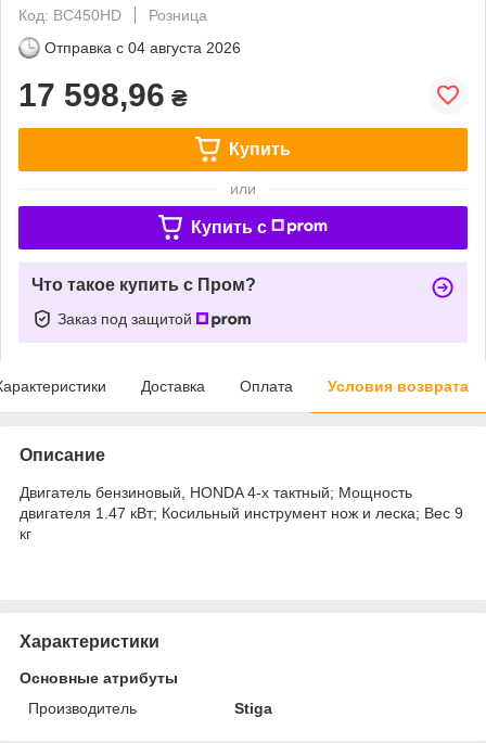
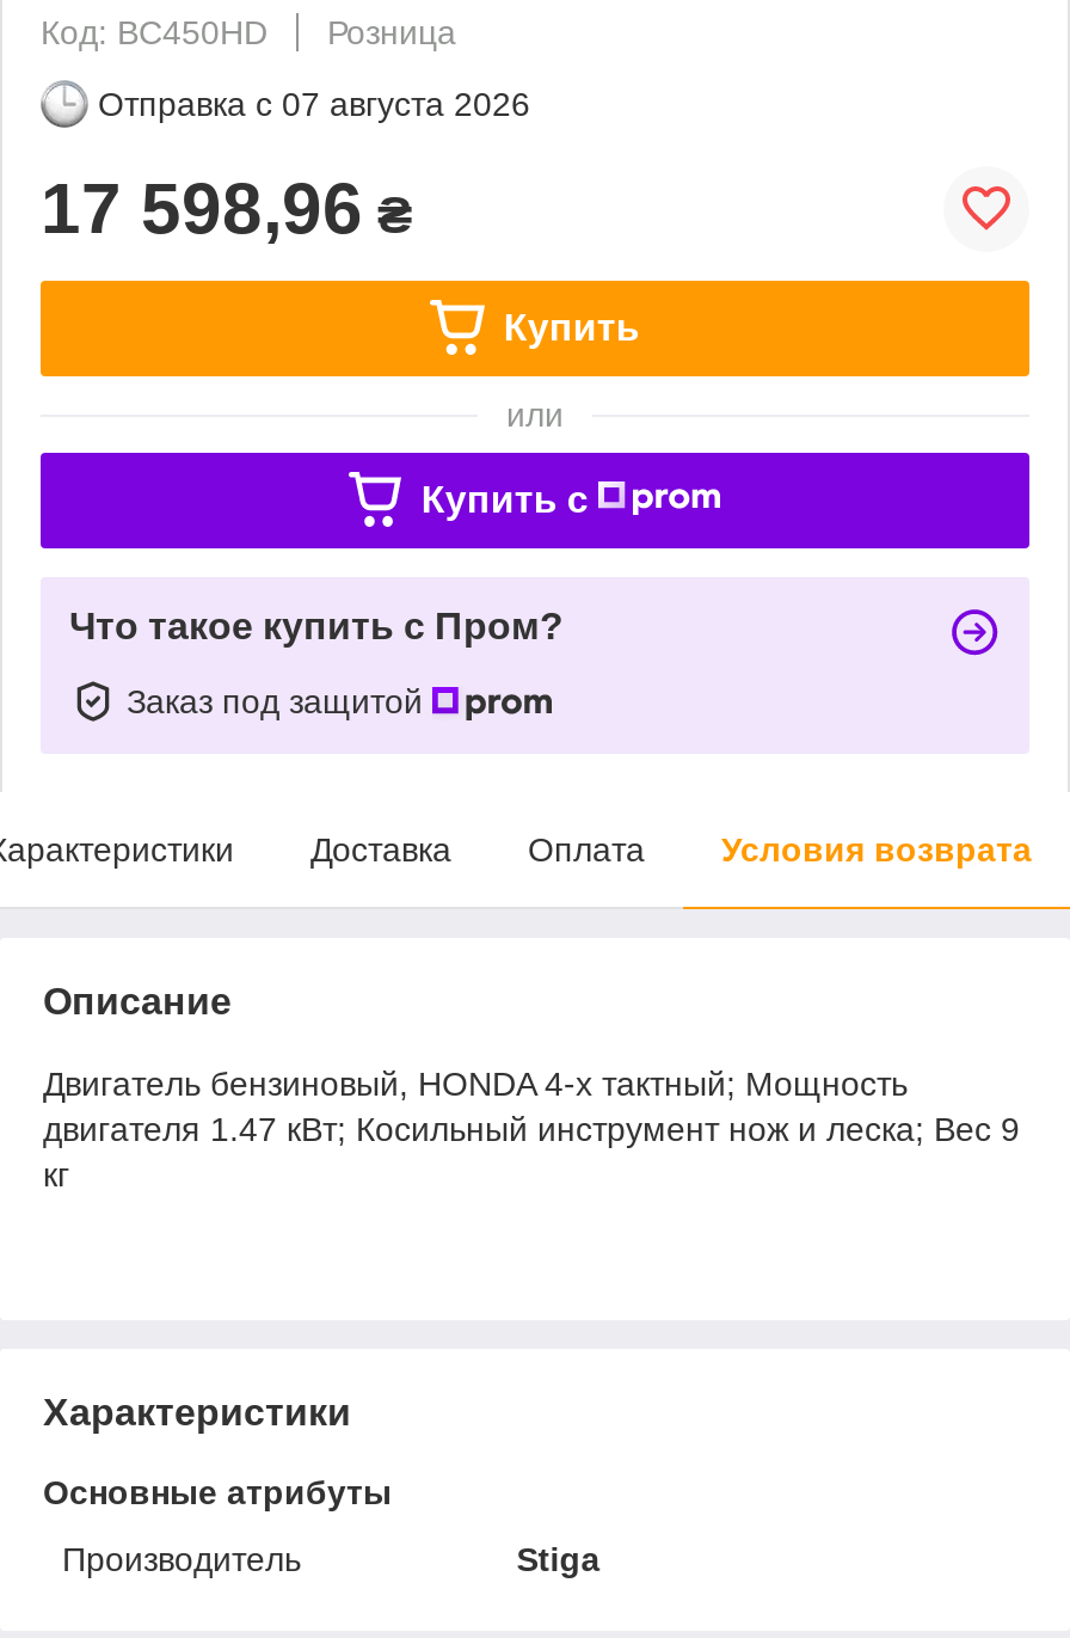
- Отправка с 04 августа 2026
+ Отправка с 07 августа 2026
